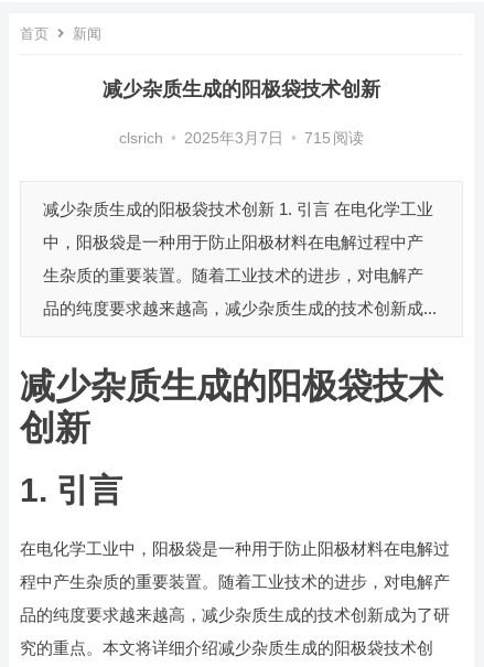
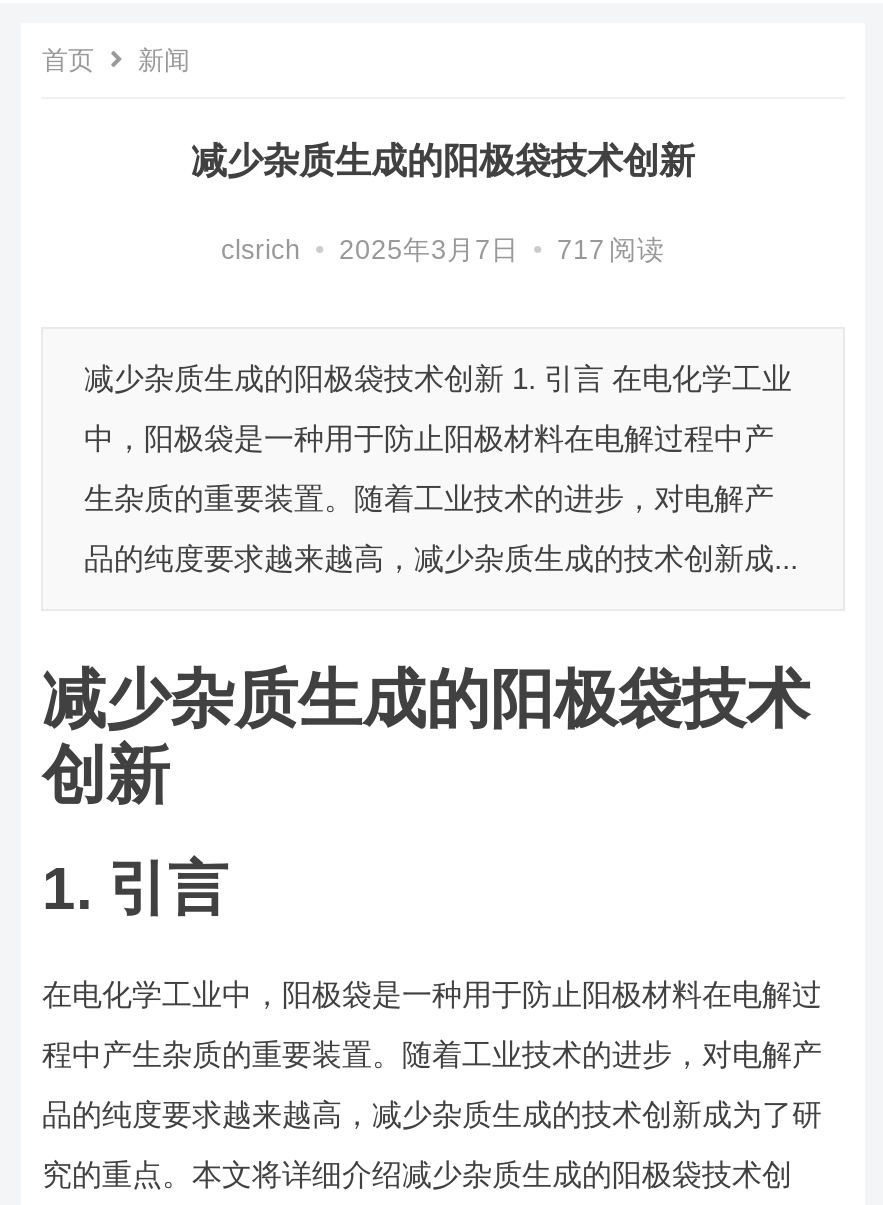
- clsrich • 2025年3月7日 • 715 阅读
+ clsrich • 2025年3月7日 • 717 阅读
